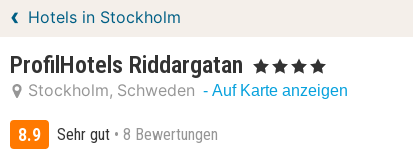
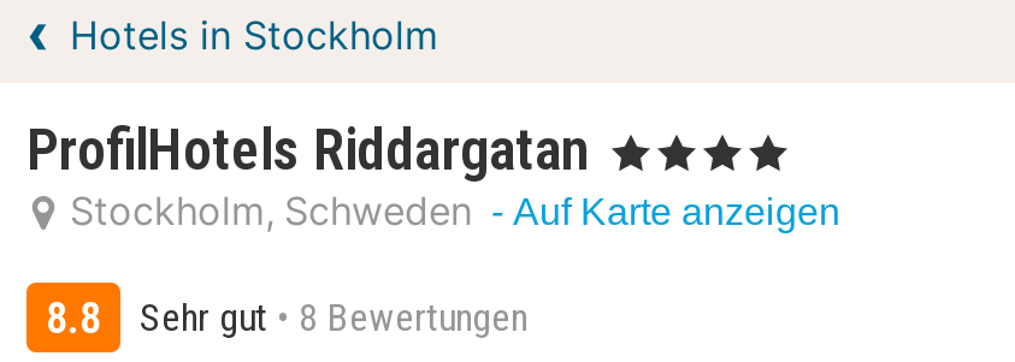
- 8.9 Sehr gut 8 Bewertungen
+ 8.8 Sehr gut 8 Bewertungen
